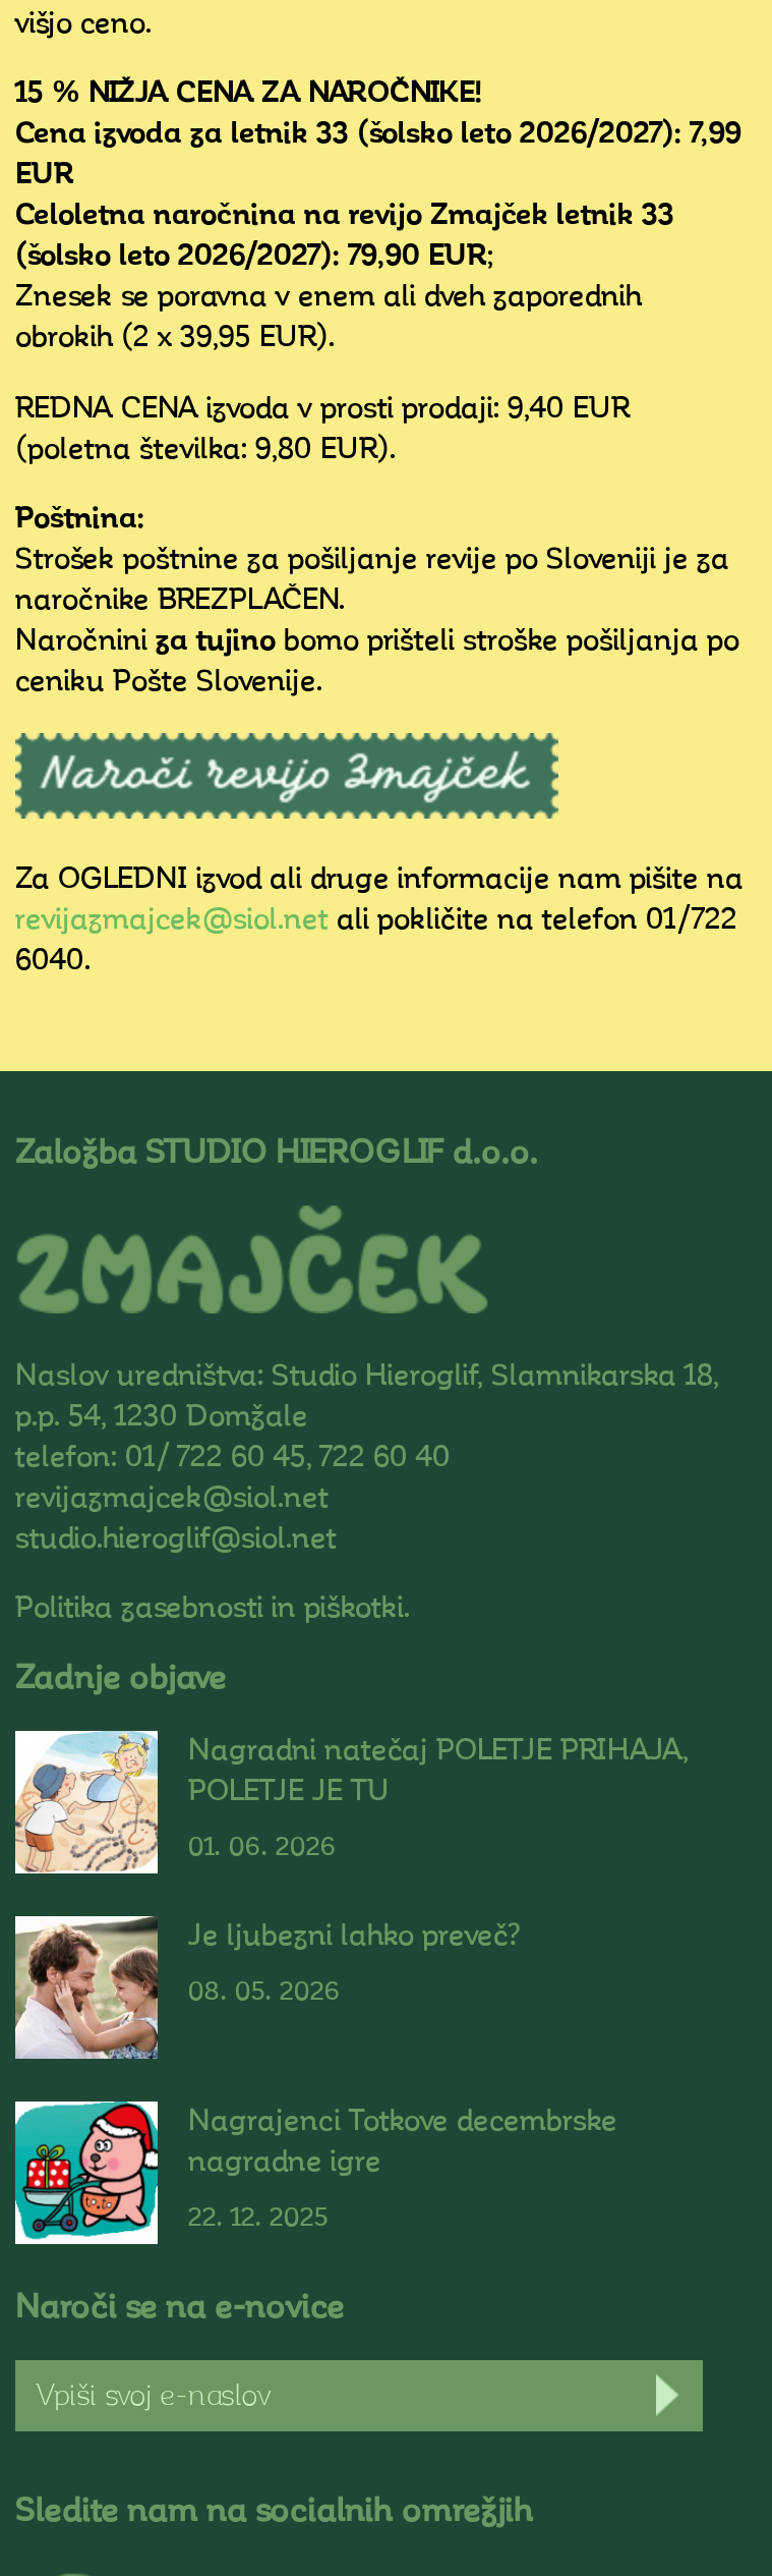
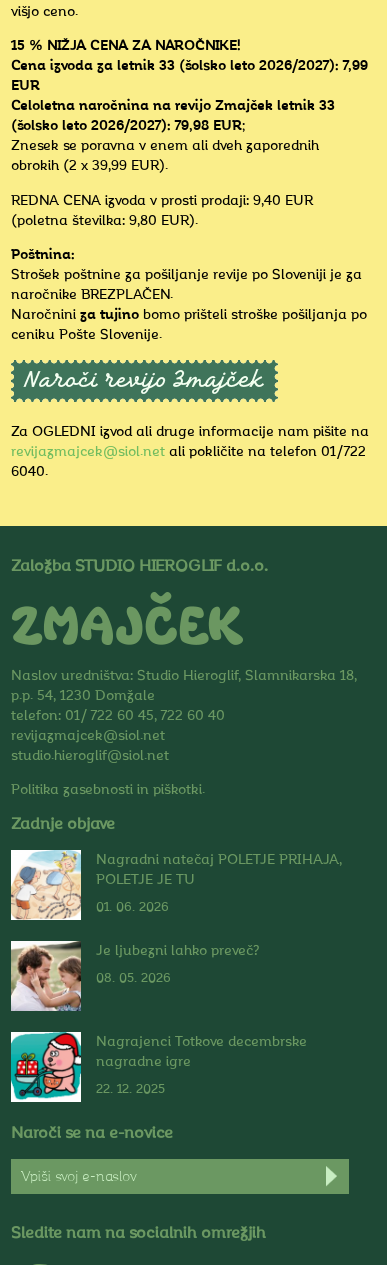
- (šolsko leto 2026/2027): 79,90 EUR;
+ (šolsko leto 2026/2027): 79,98 EUR;

- obrokih (2 x 39,95 EUR).
+ obrokih (2 x 39,99 EUR).
